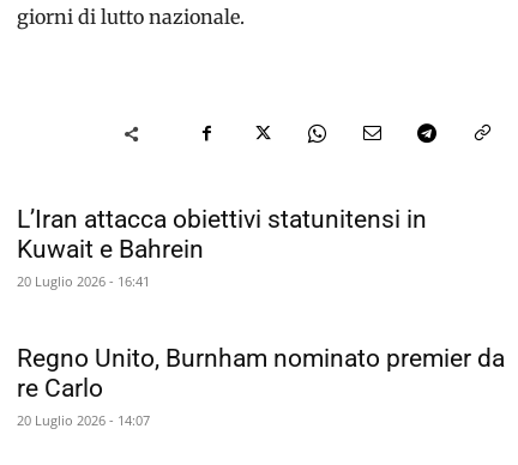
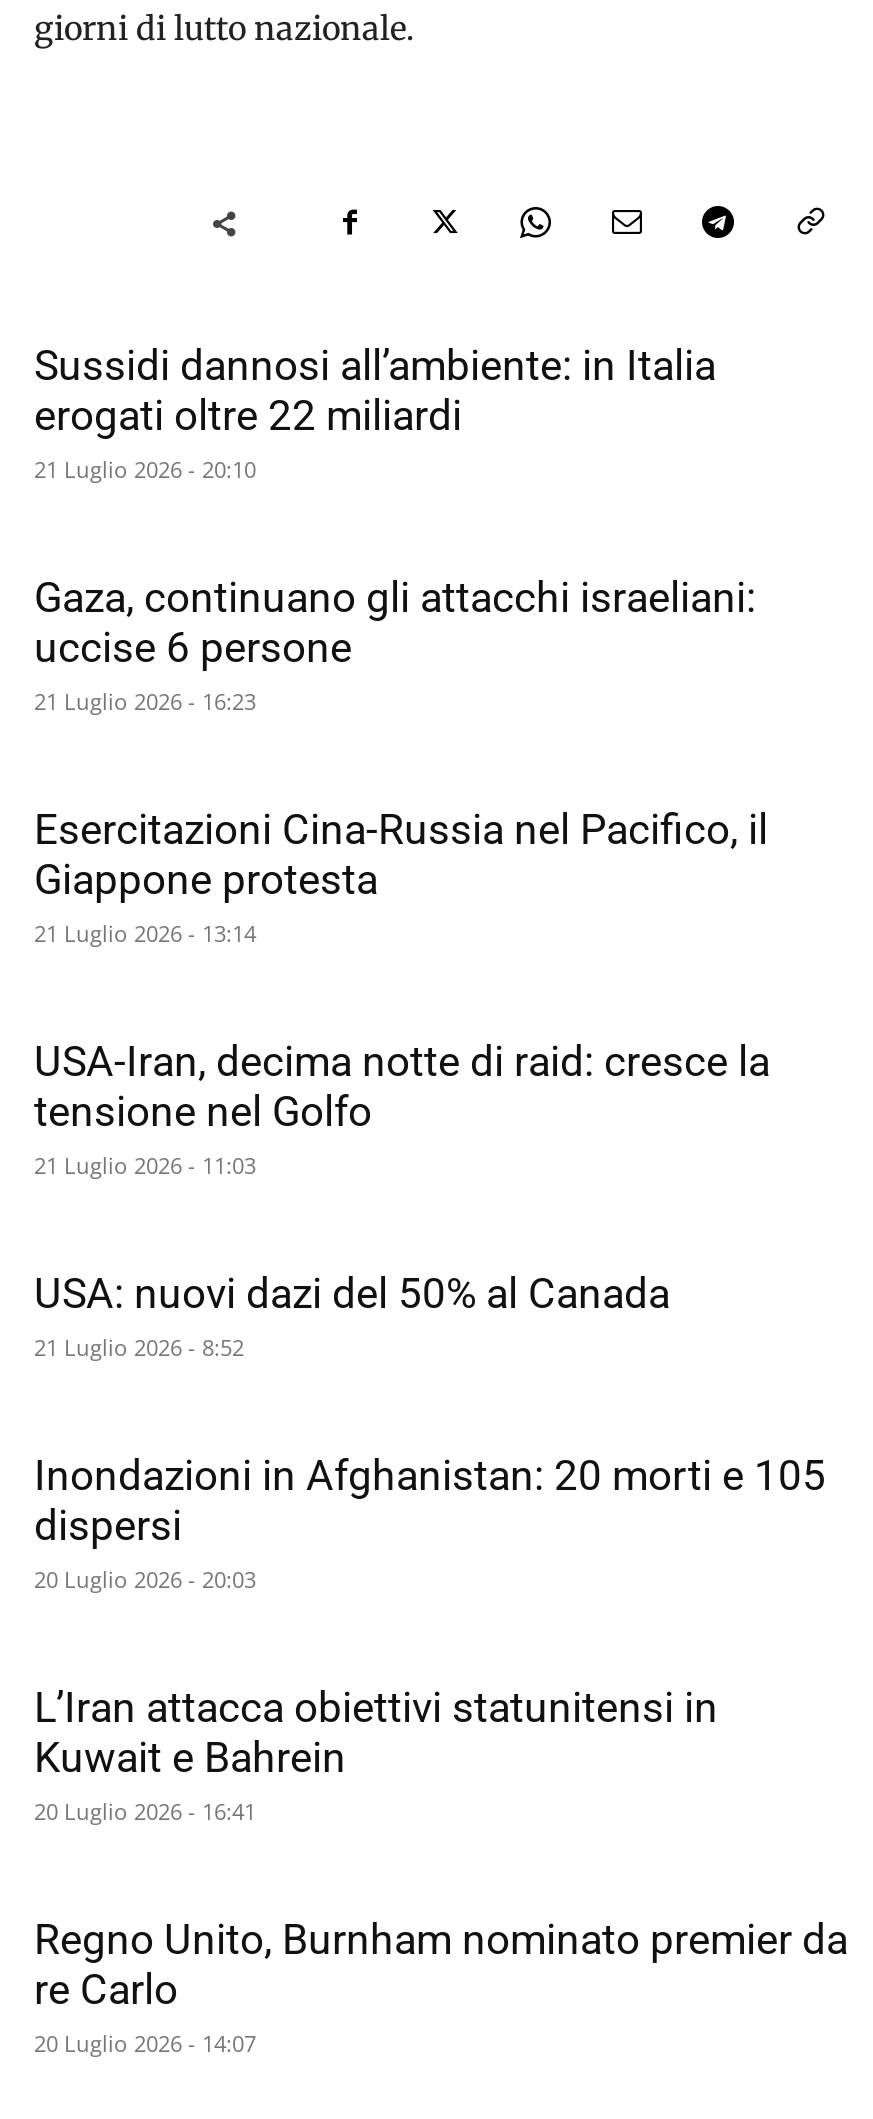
+ Sussidi dannosi all’ambiente: in Italia
+ erogati oltre 22 miliardi
+ 21 Luglio 2026 - 20:10
+ Gaza, continuano gli attacchi israeliani:
+ uccise 6 persone
+ 21 Luglio 2026 - 16:23
+ Esercitazioni Cina-Russia nel Pacifico, il
+ Giappone protesta
+ 21 Luglio 2026 - 13:14
+ USA-Iran, decima notte di raid: cresce la
+ tensione nel Golfo
+ 21 Luglio 2026 - 11:03
+ USA: nuovi dazi del 50% al Canada
+ 21 Luglio 2026 - 8:52
+ Inondazioni in Afghanistan: 20 morti e 105
+ dispersi
+ 20 Luglio 2026 - 20:03
